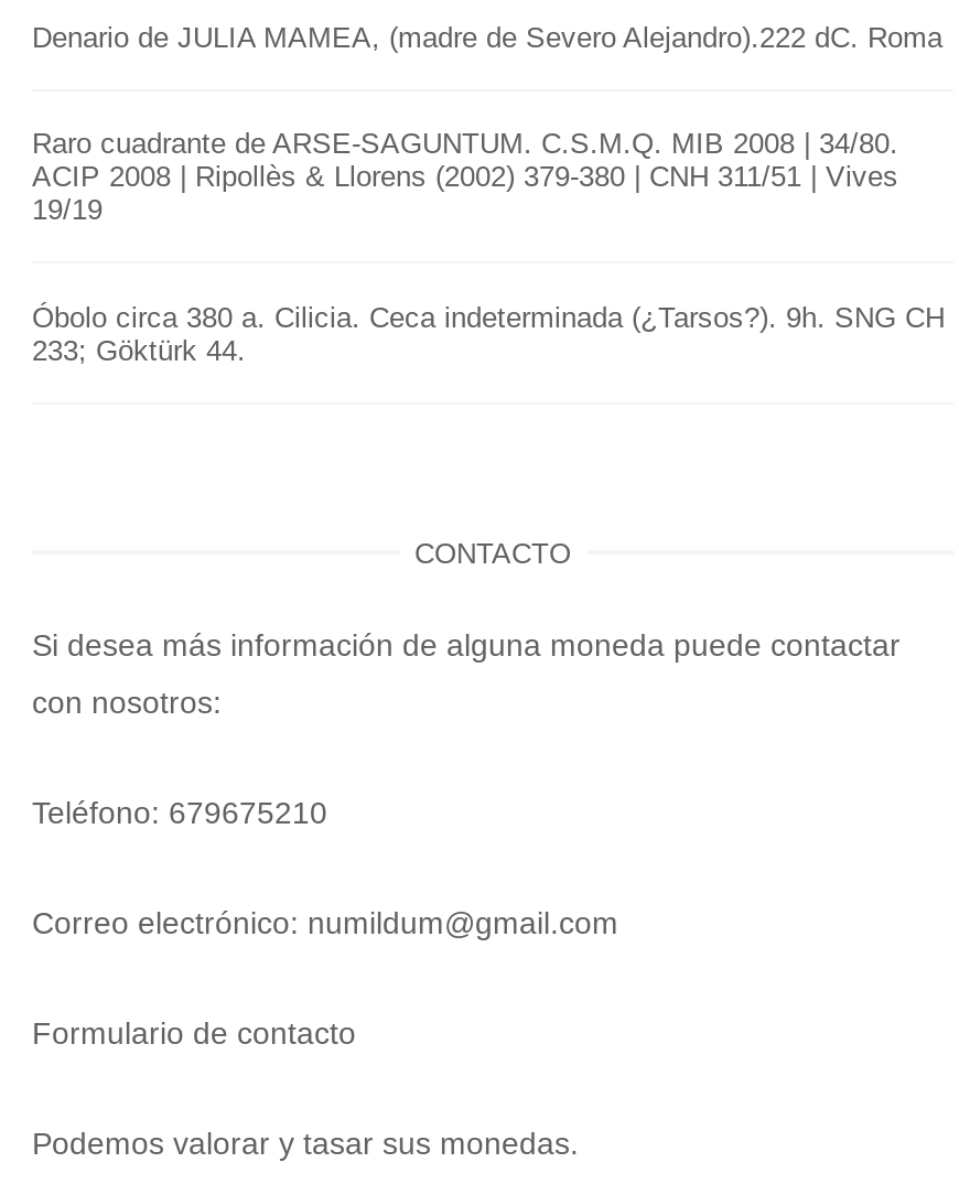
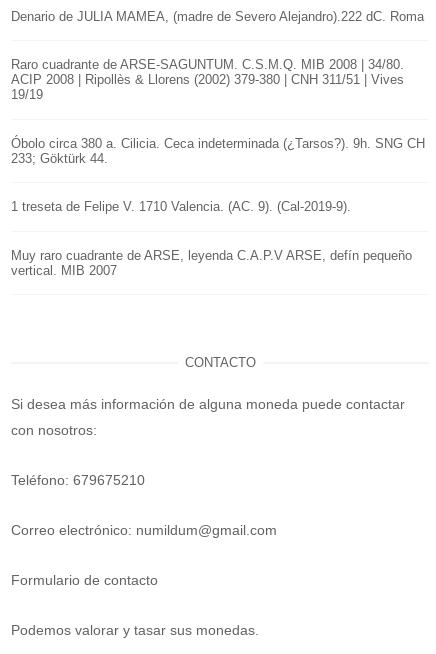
+ 1 treseta de Felipe V. 1710 Valencia. (AC. 9). (Cal-2019-9).
+ Muy raro cuadrante de ARSE, leyenda C.A.P.V ARSE, defín pequeño
+ vertical. MIB 2007
